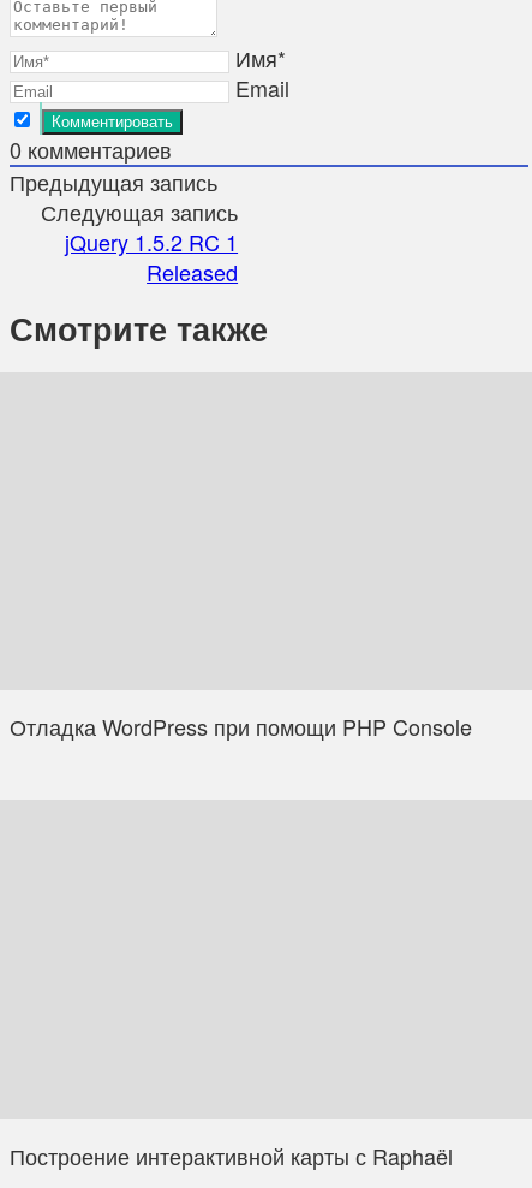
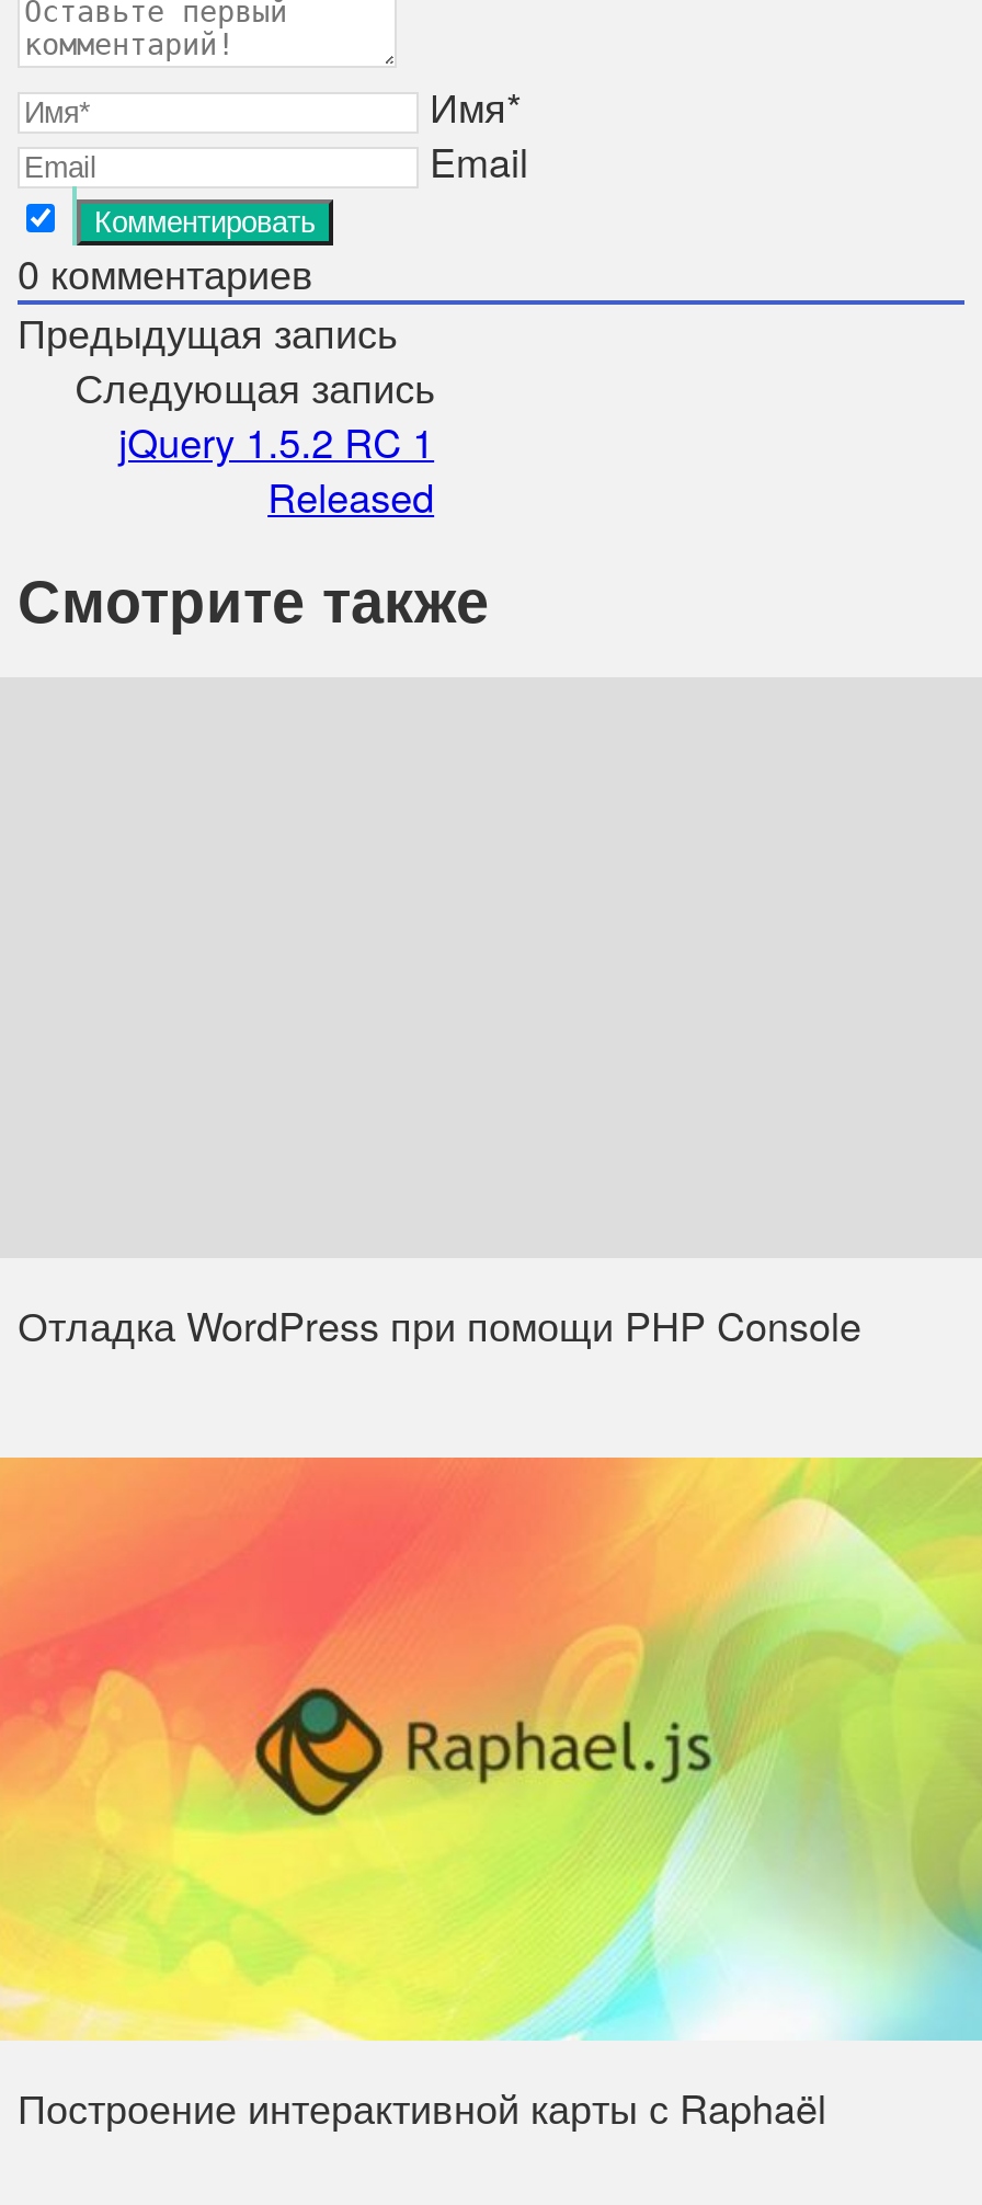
+ [image]
